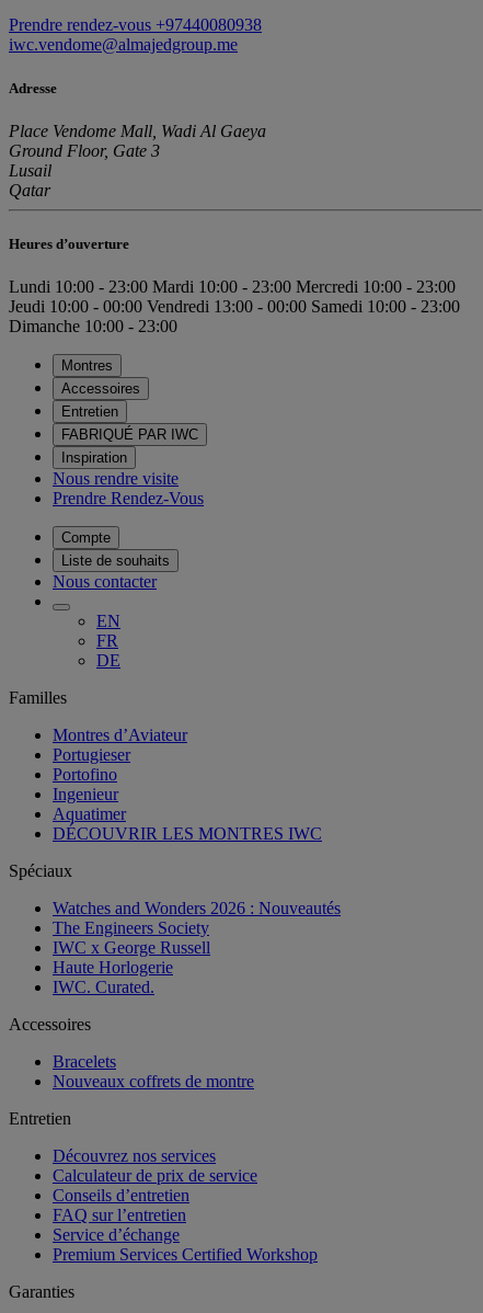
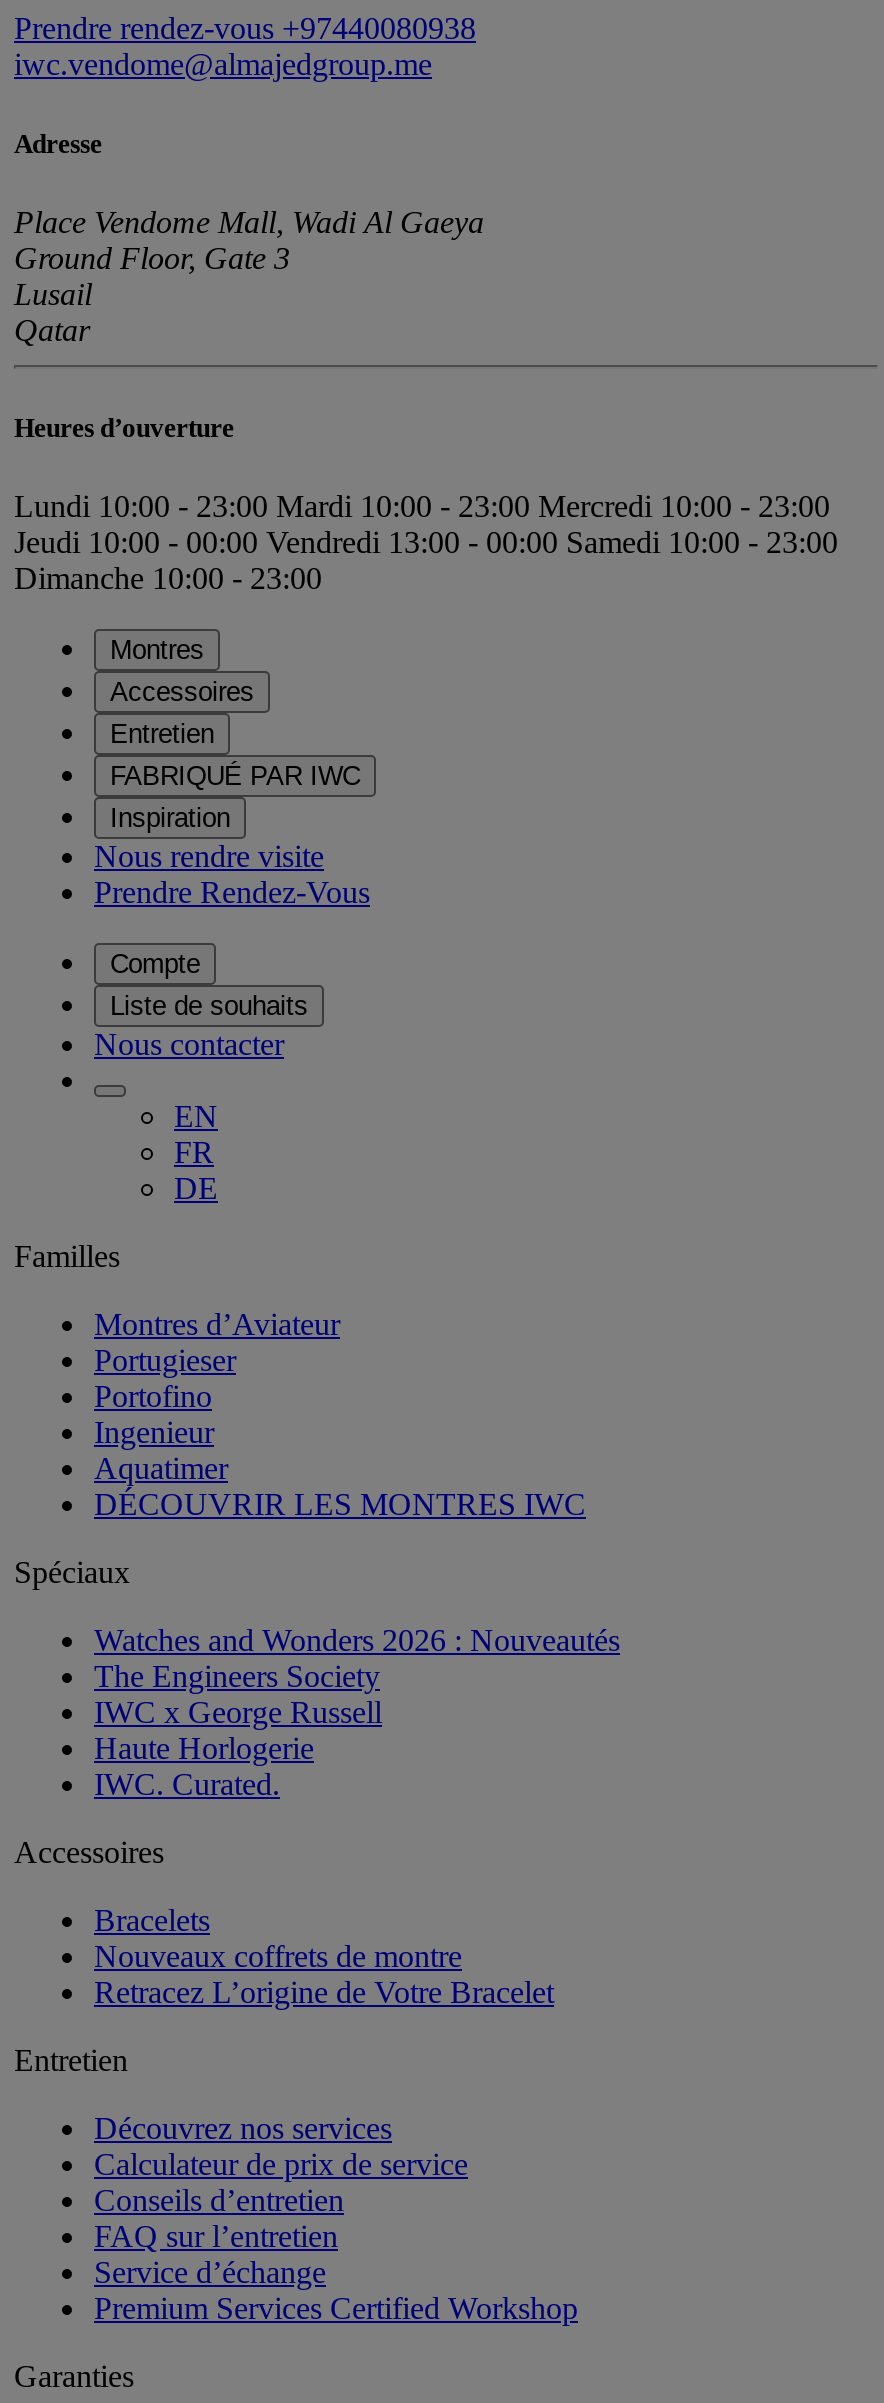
+ Retracez L’origine de Votre Bracelet
